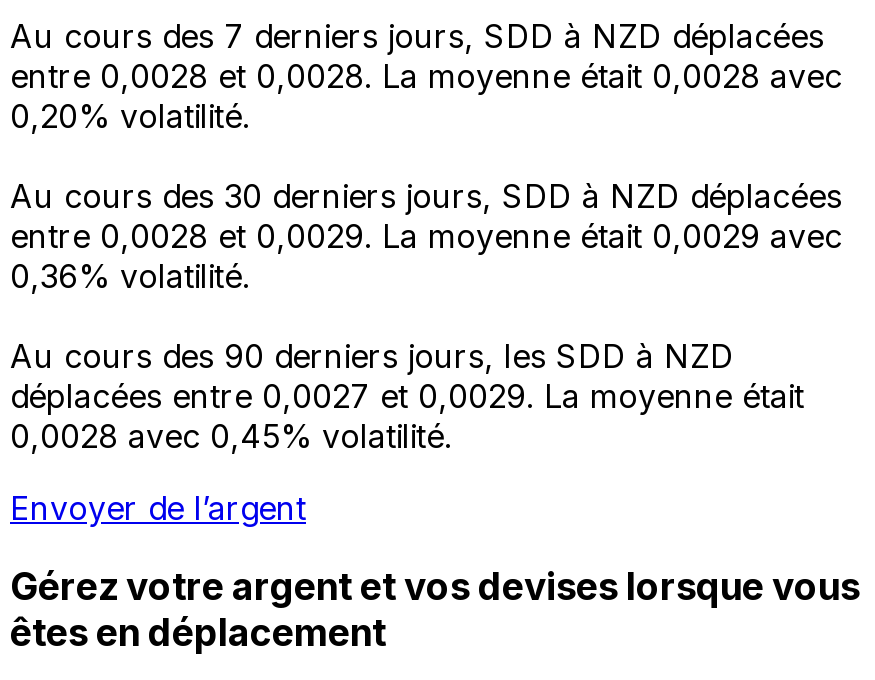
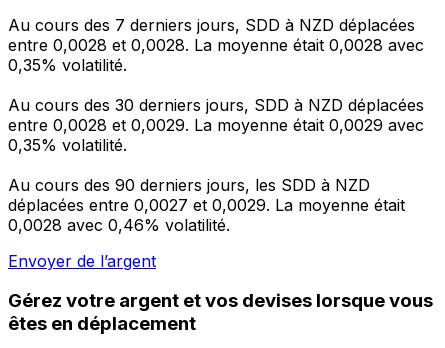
- 0,20% volatilité.
+ 0,35% volatilité.

- 0,36% volatilité.
+ 0,35% volatilité.

- 0,0028 avec 0,45% volatilité.
+ 0,0028 avec 0,46% volatilité.
